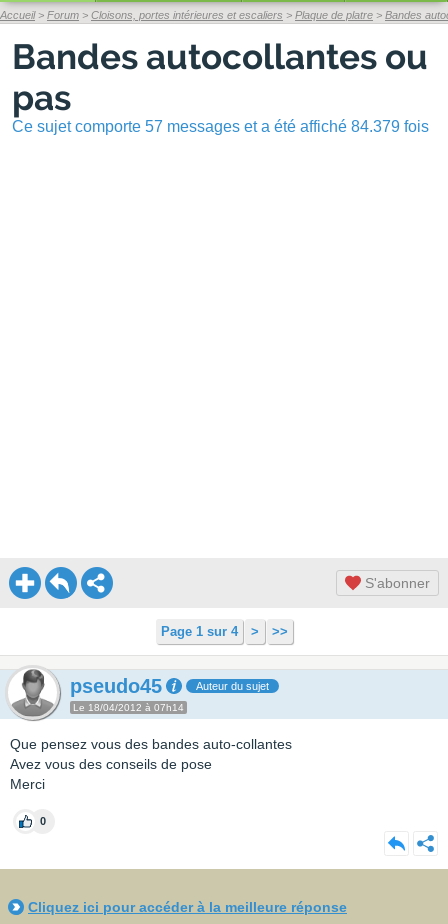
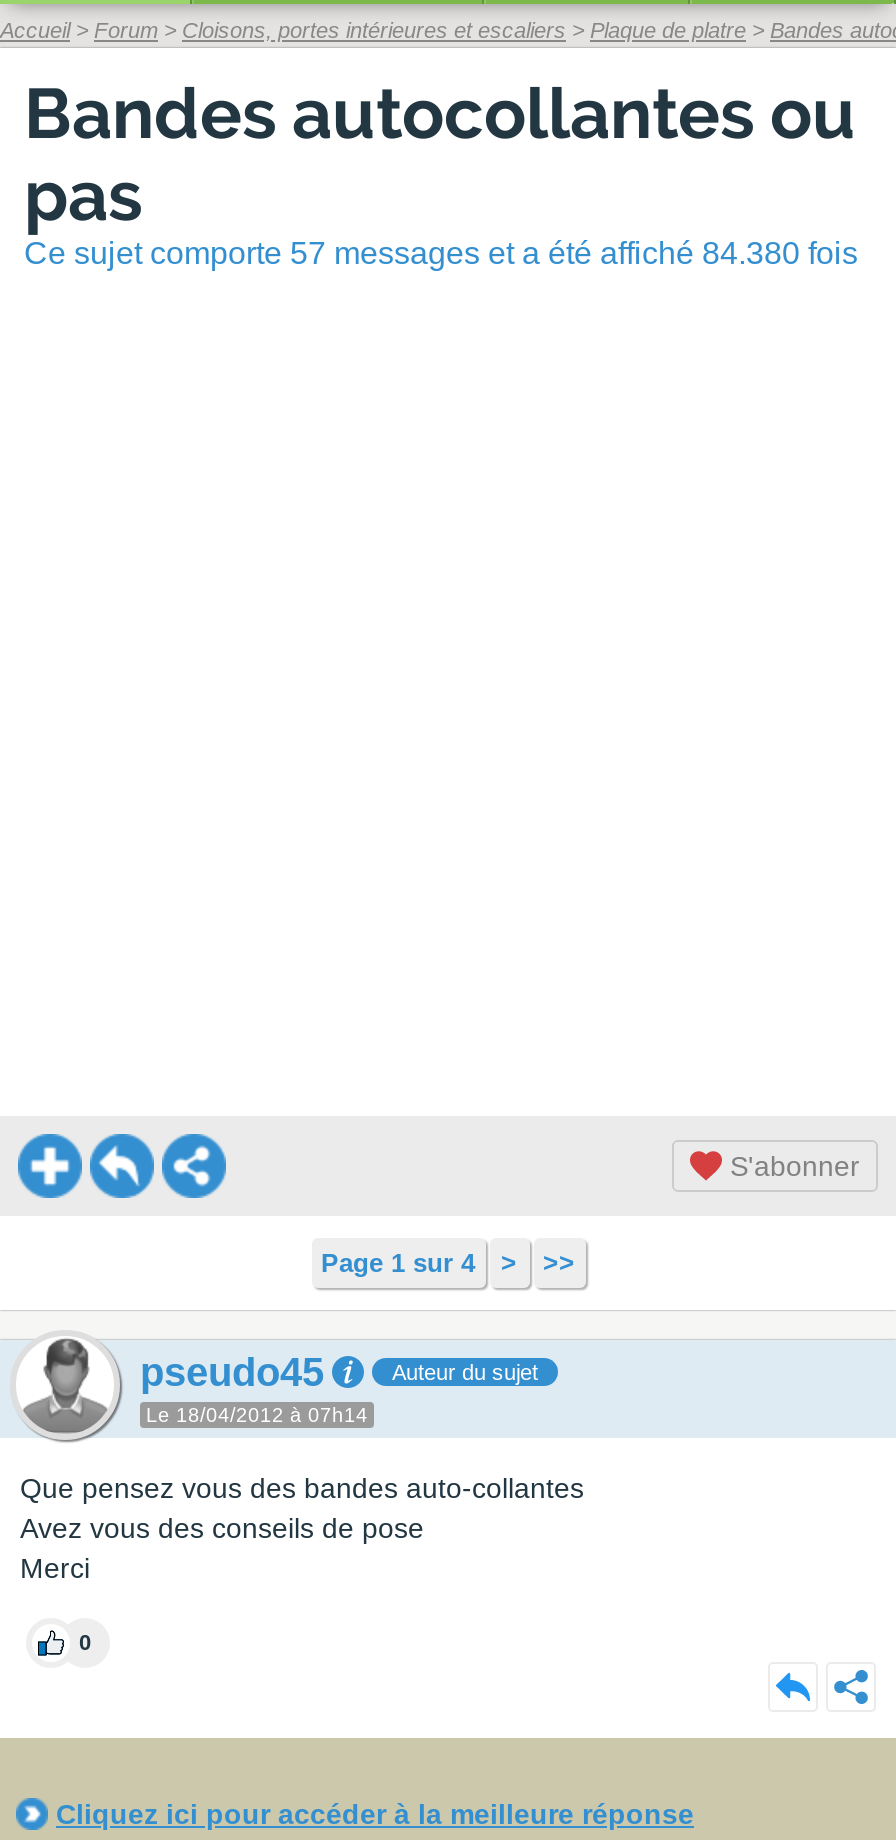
- Ce sujet comporte 57 messages et a été affiché 84.379 fois
+ Ce sujet comporte 57 messages et a été affiché 84.380 fois
